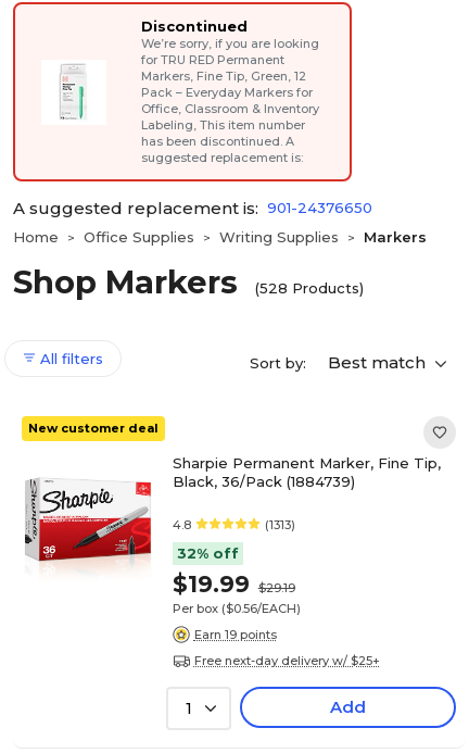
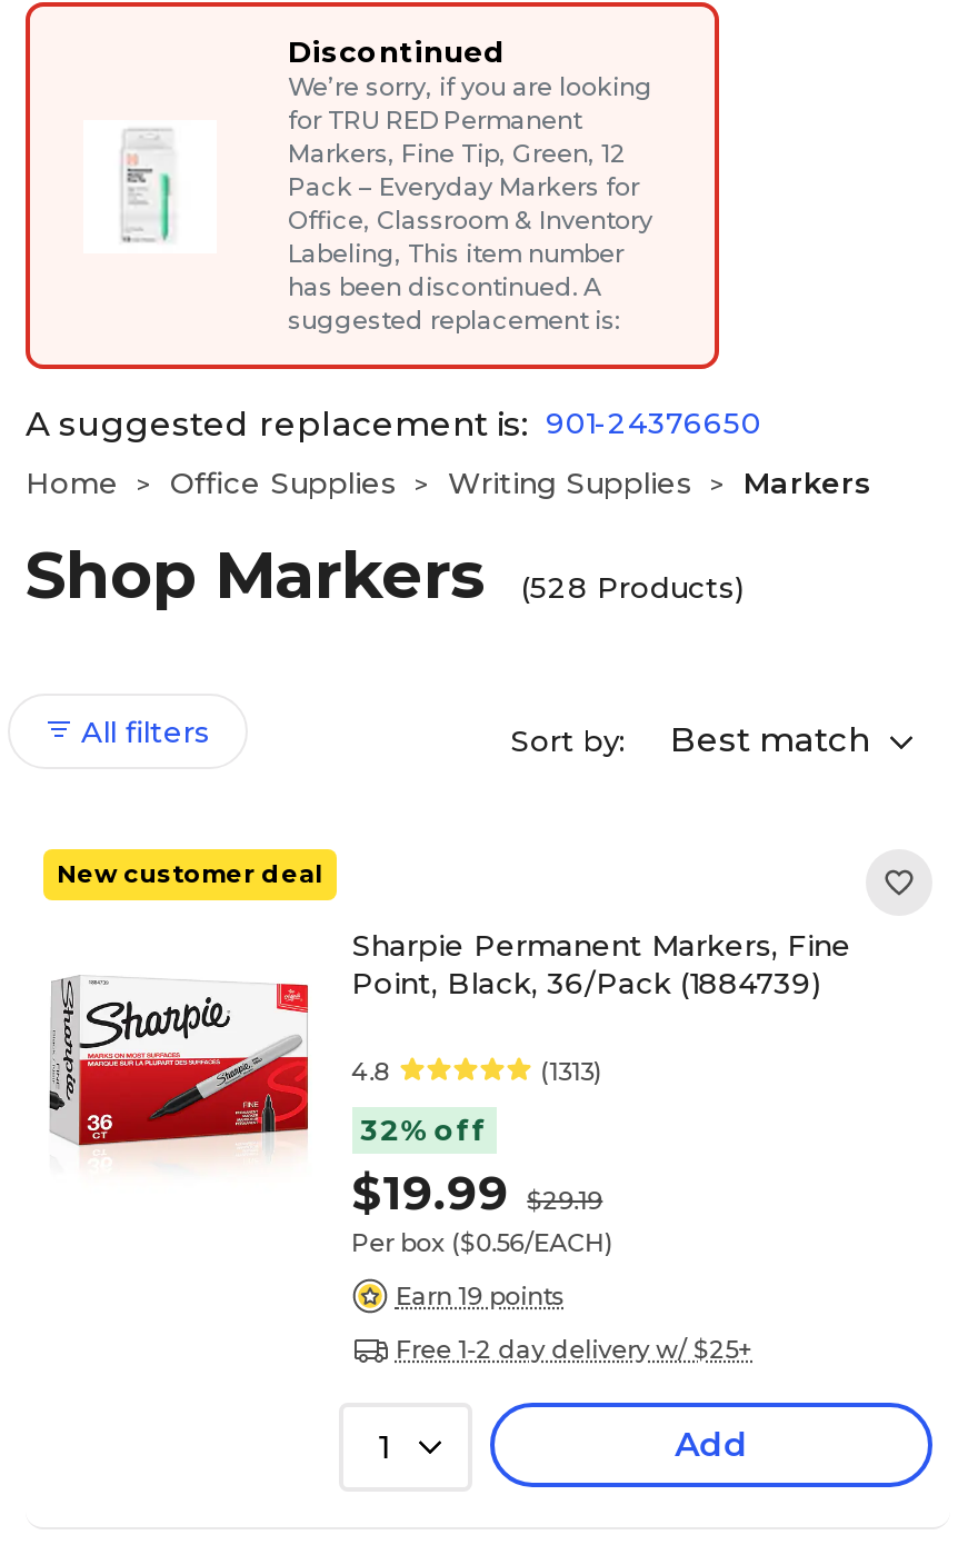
- Sharpie Permanent Marker, Fine Tip,
- Black, 36/Pack (1884739)
+ Sharpie Permanent Markers, Fine
+ Point, Black, 36/Pack (1884739)

- Free next-day delivery w/ $25+
+ Free 1-2 day delivery w/ $25+
